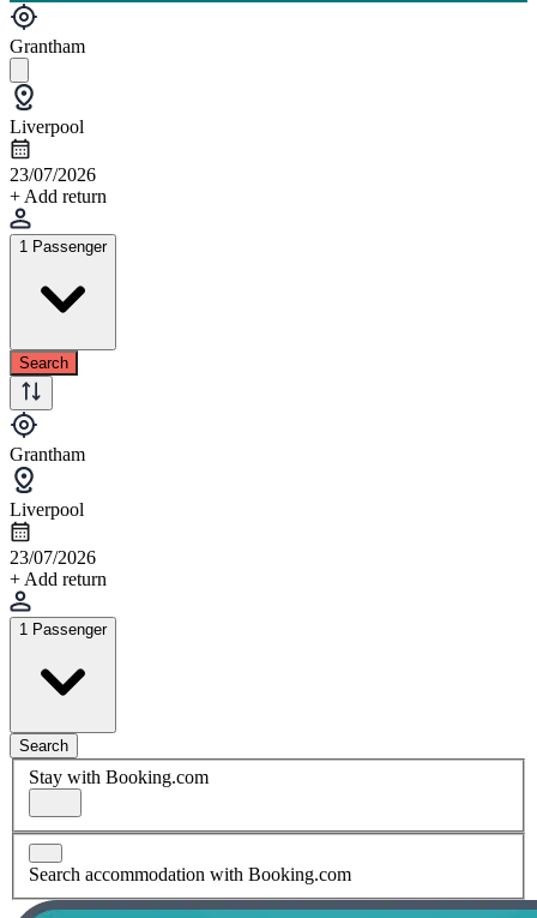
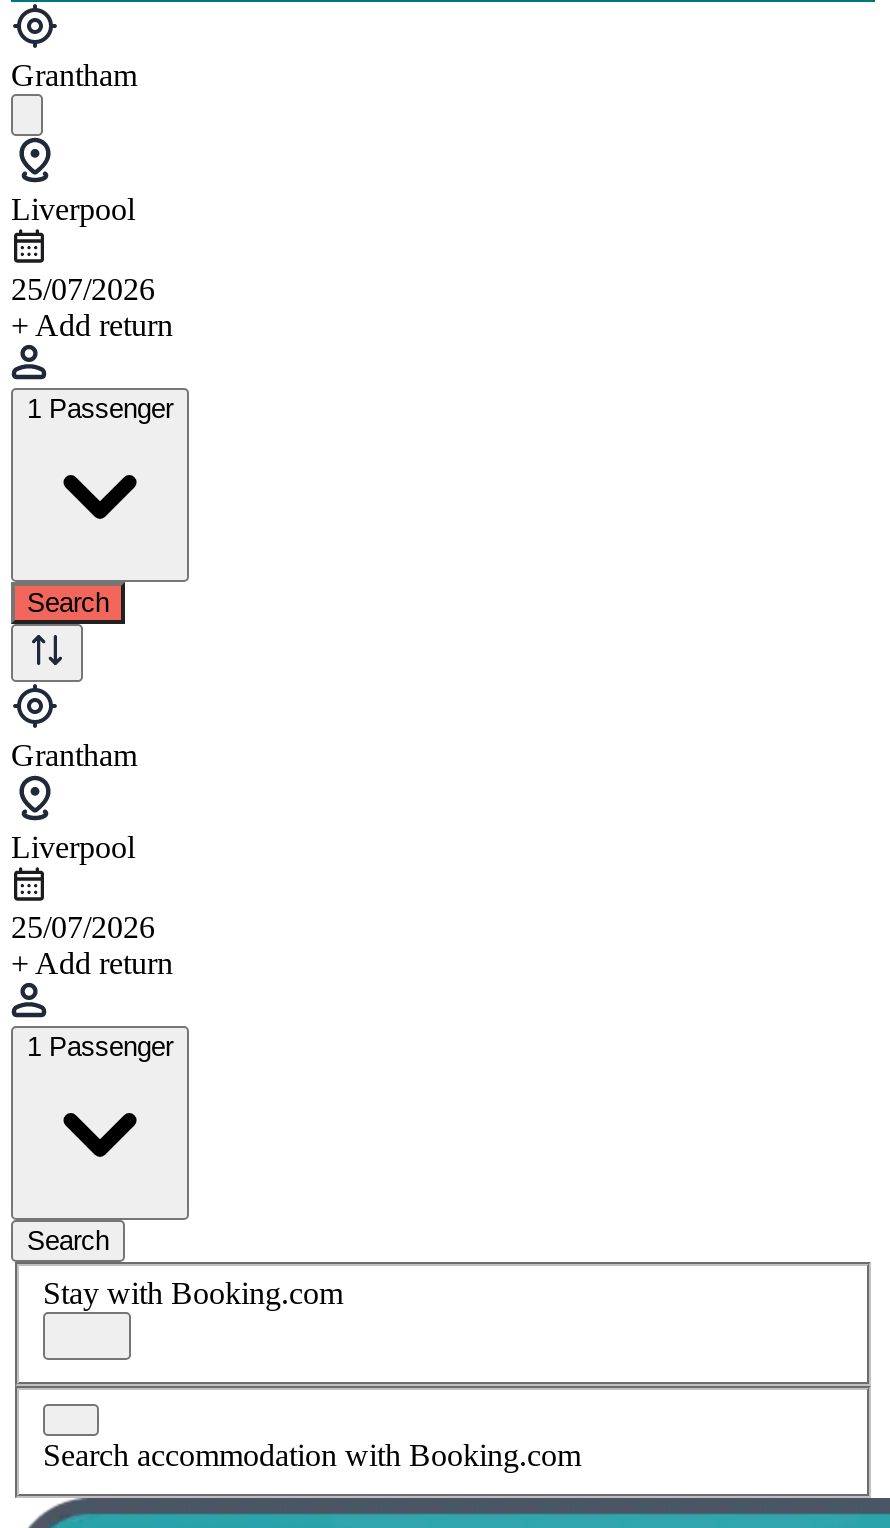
- 23/07/2026
+ 25/07/2026

- 23/07/2026
+ 25/07/2026
